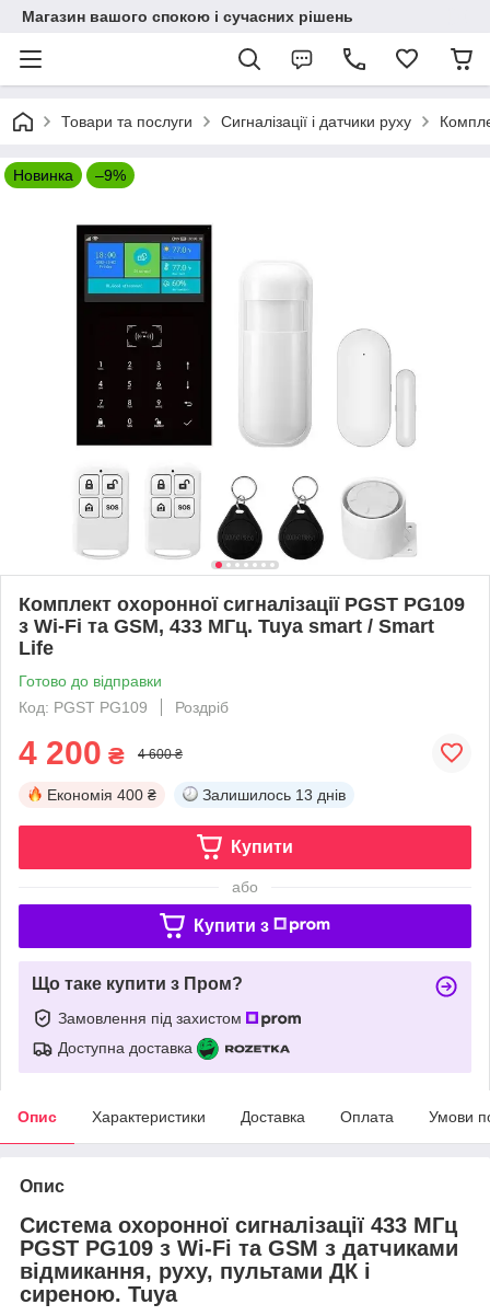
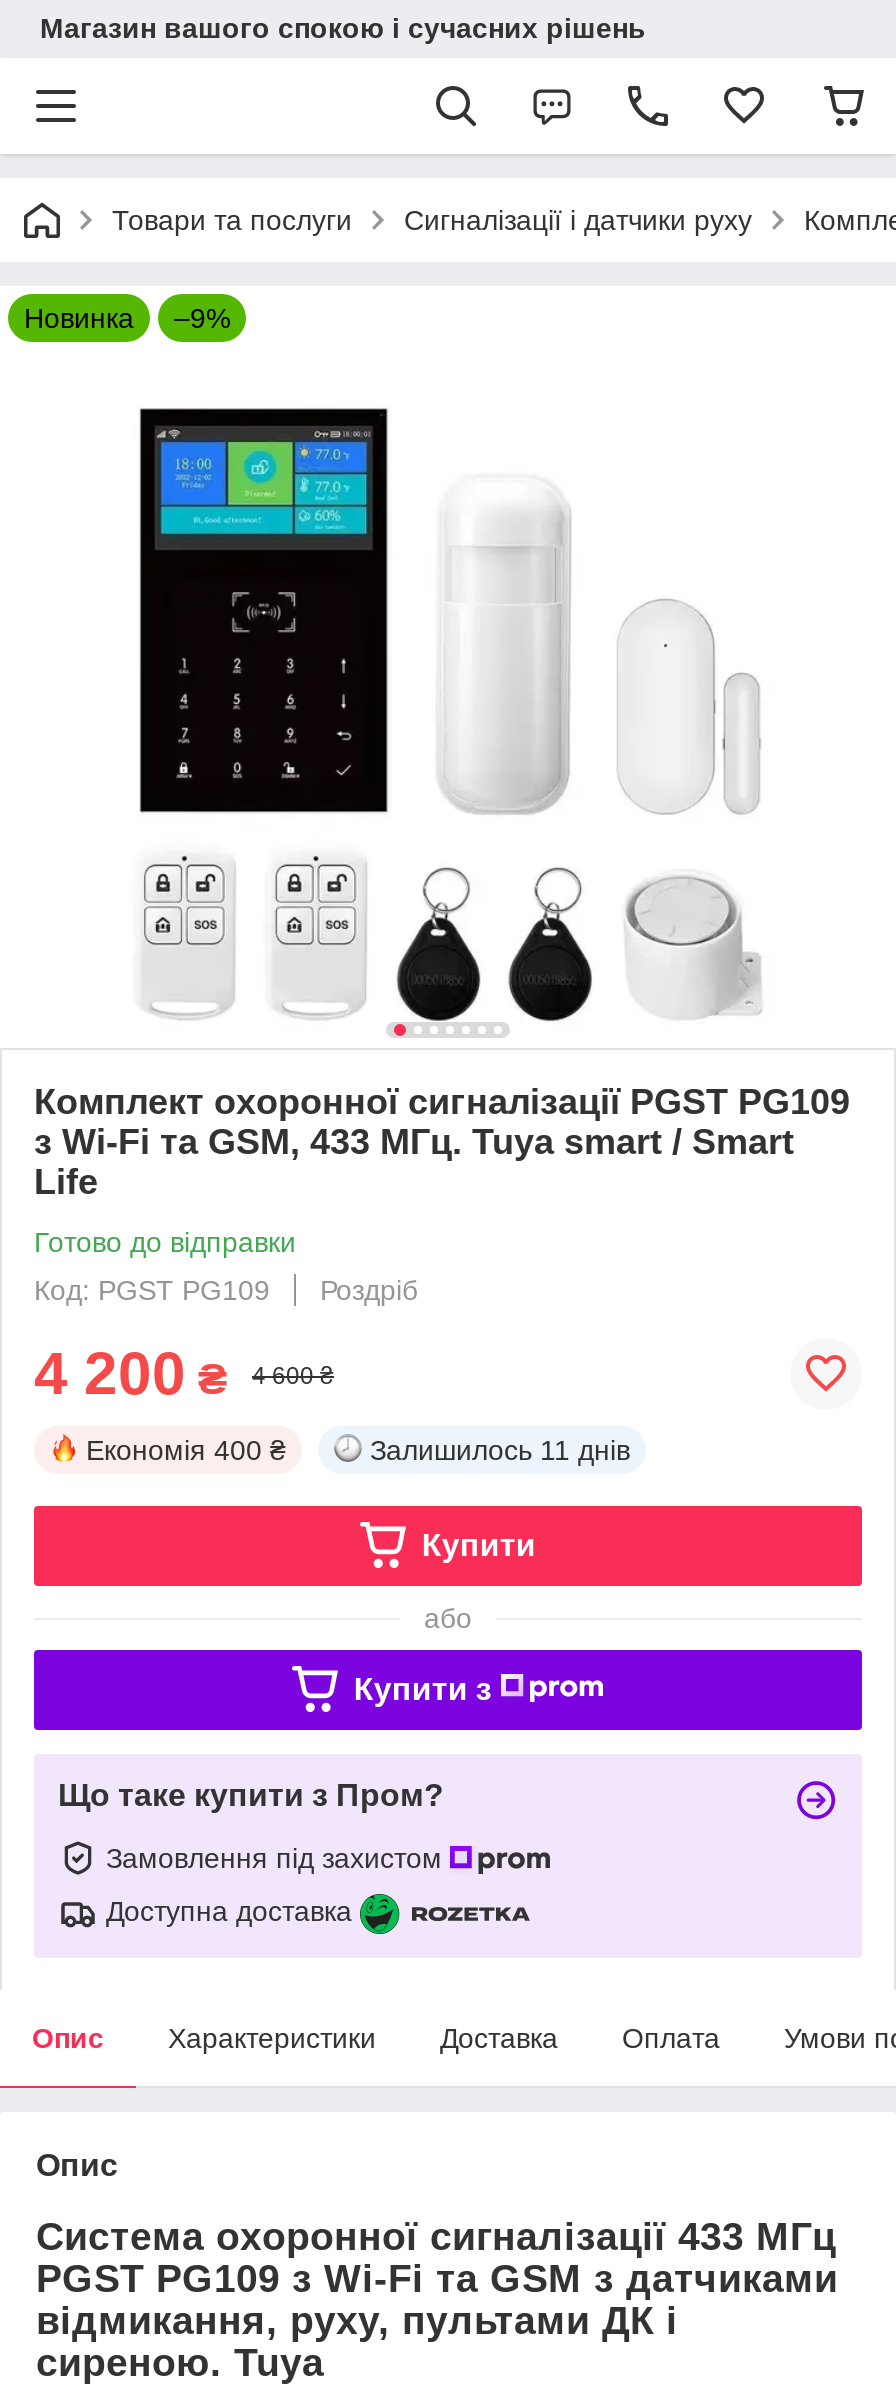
- Залишилось 13 днів
+ Залишилось 11 днів
